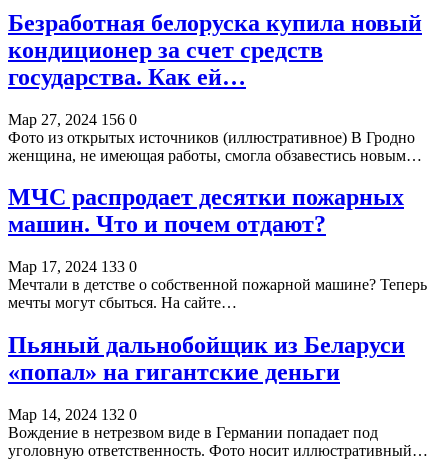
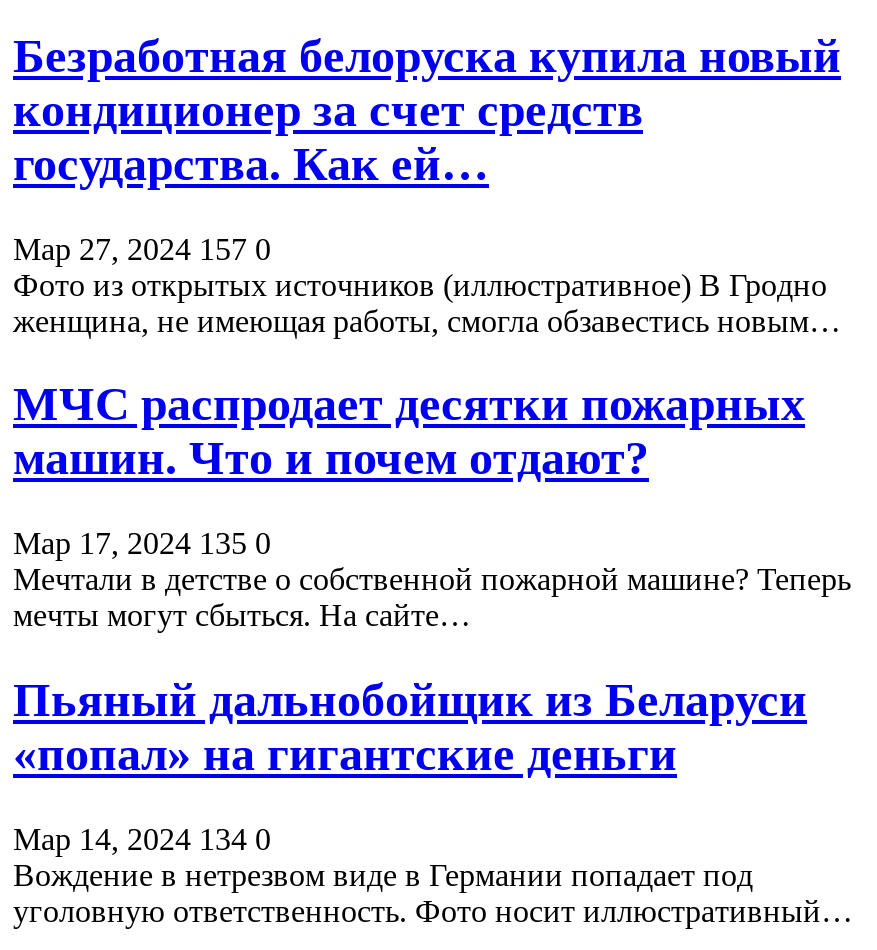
- Мар 27, 2024 156 0
+ Мар 27, 2024 157 0

- Мар 17, 2024 133 0
+ Мар 17, 2024 135 0

- Мар 14, 2024 132 0
+ Мар 14, 2024 134 0
